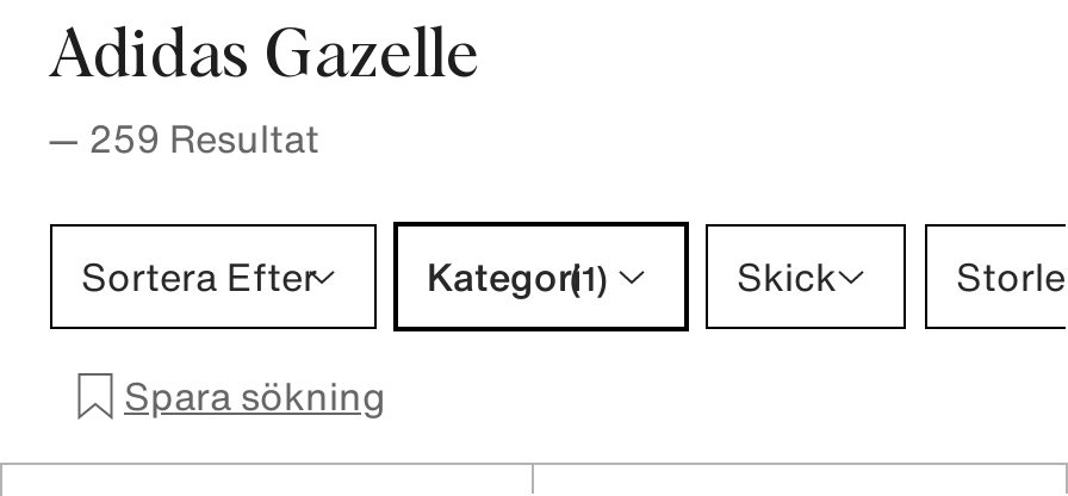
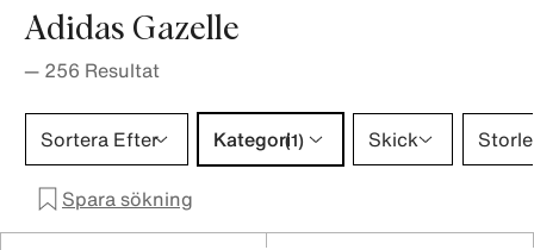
- — 259 Resultat
+ — 256 Resultat
